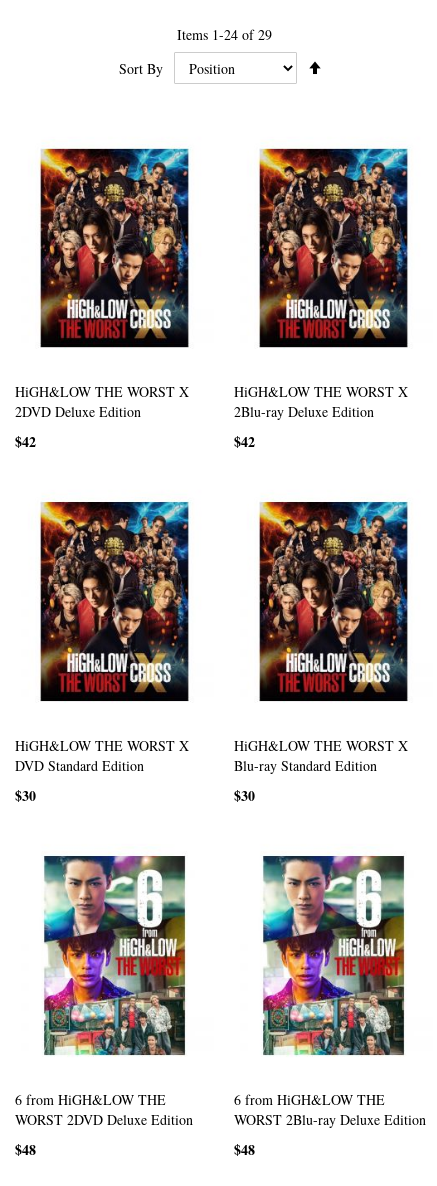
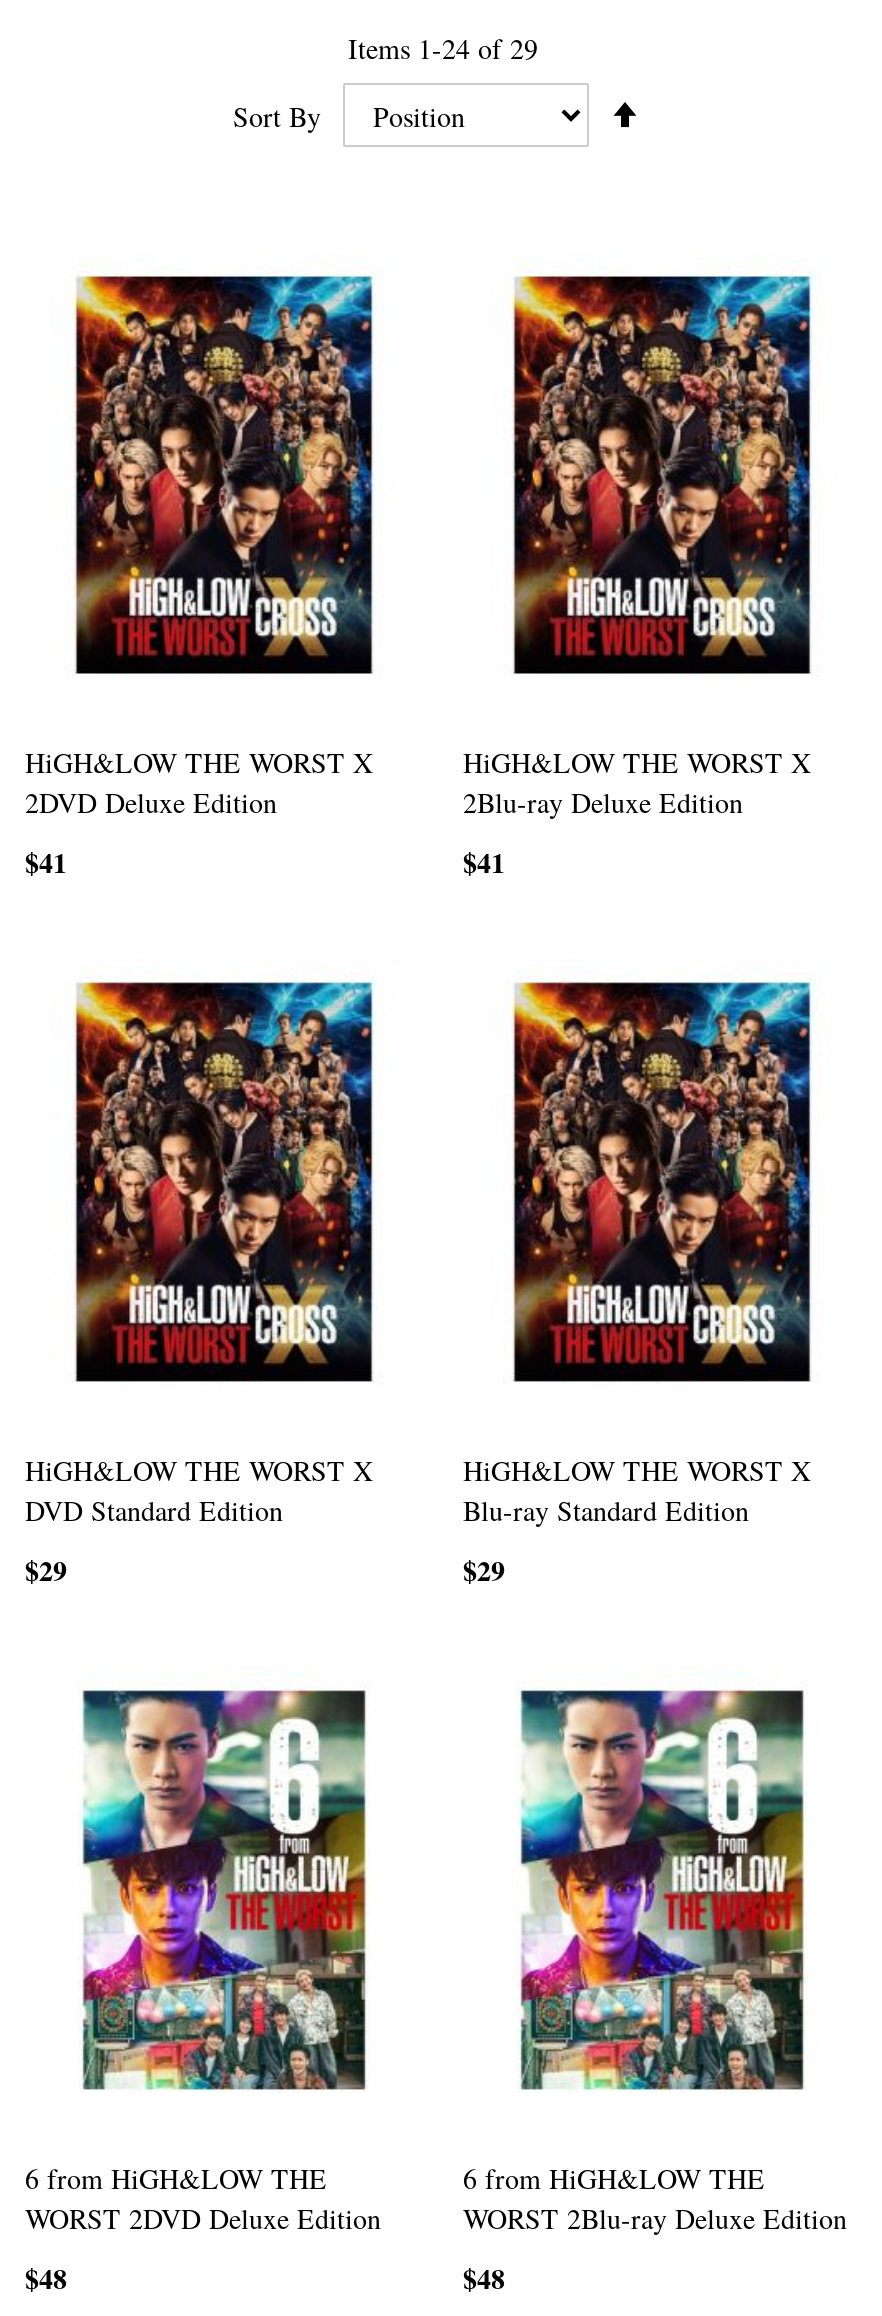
- $42
+ $41

- $42
+ $41

- $30
+ $29

- $30
+ $29
